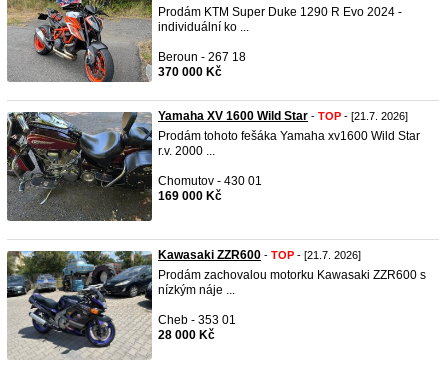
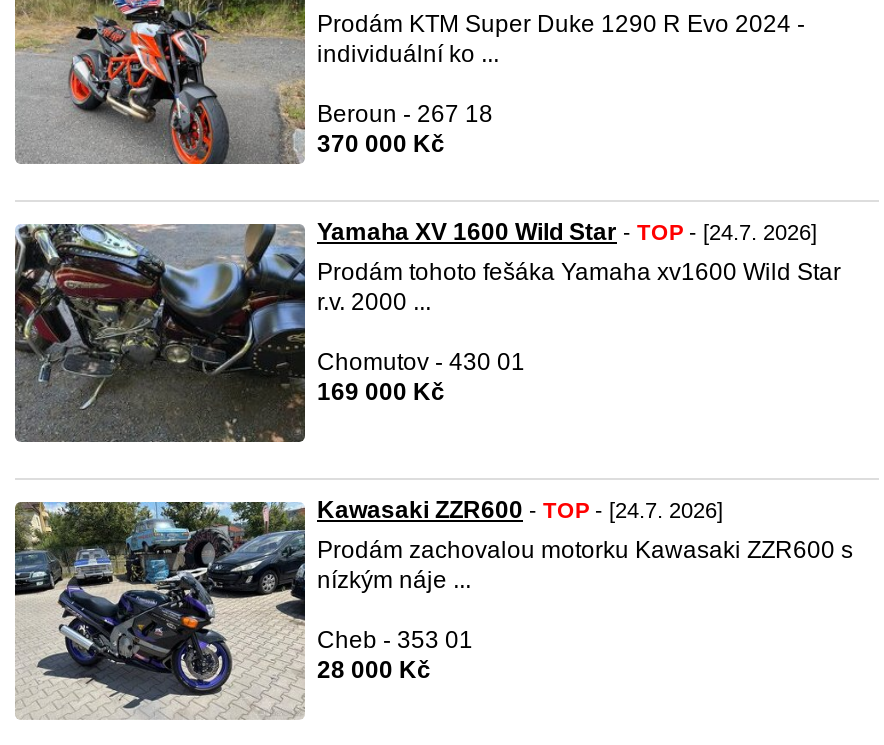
- Yamaha XV 1600 Wild Star - TOP - [21.7. 2026]
+ Yamaha XV 1600 Wild Star - TOP - [24.7. 2026]

- Kawasaki ZZR600 - TOP - [21.7. 2026]
+ Kawasaki ZZR600 - TOP - [24.7. 2026]
